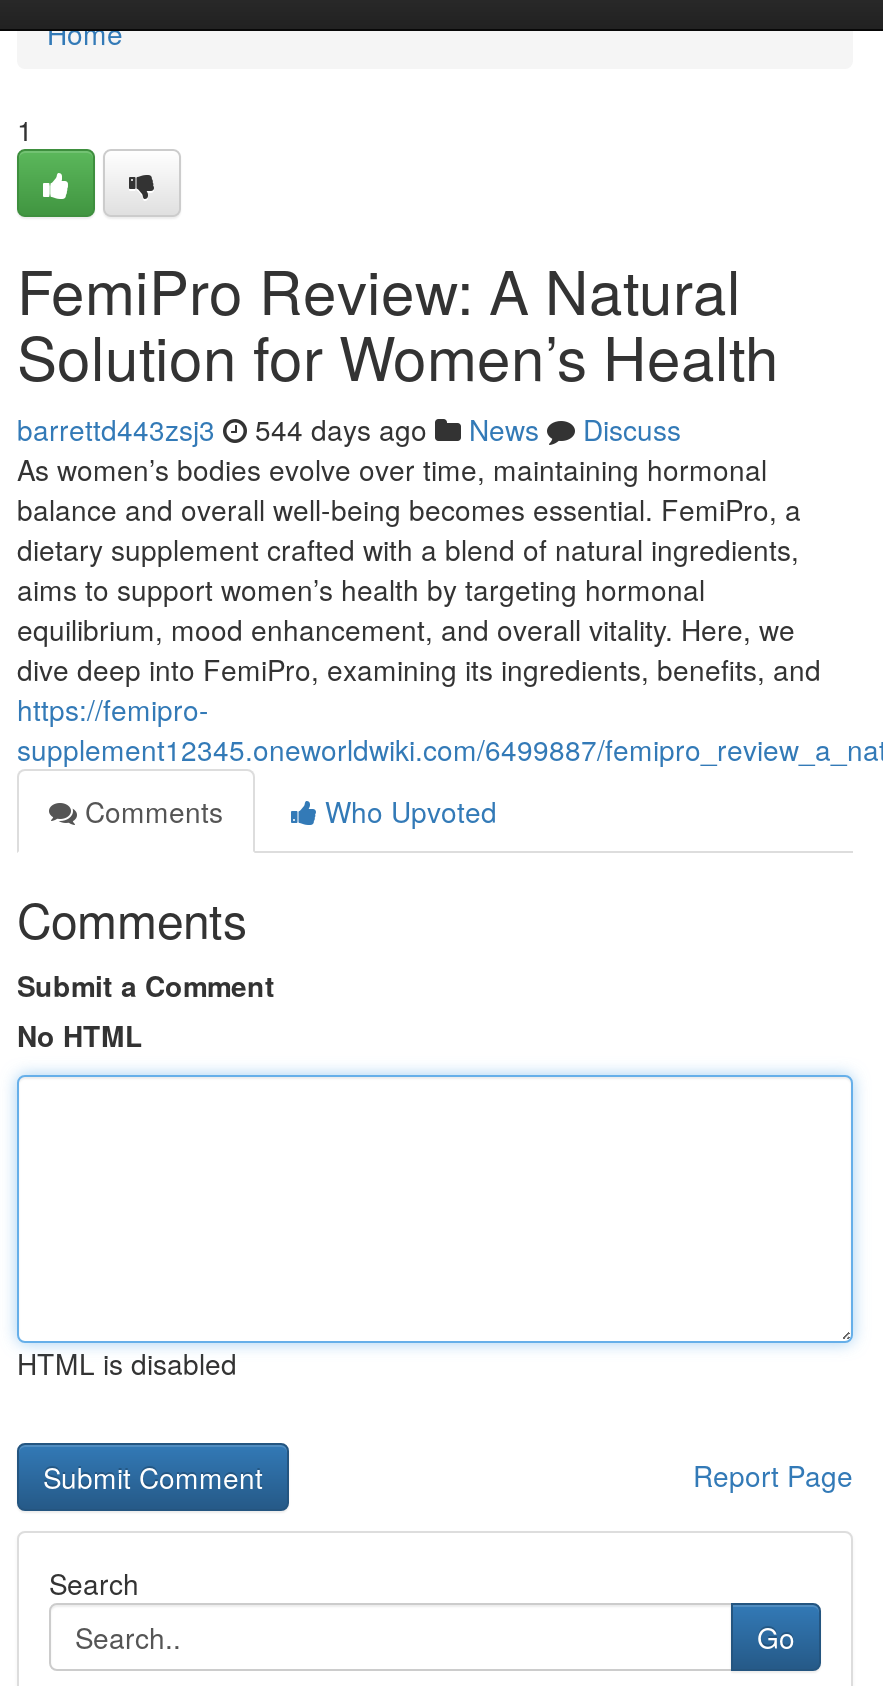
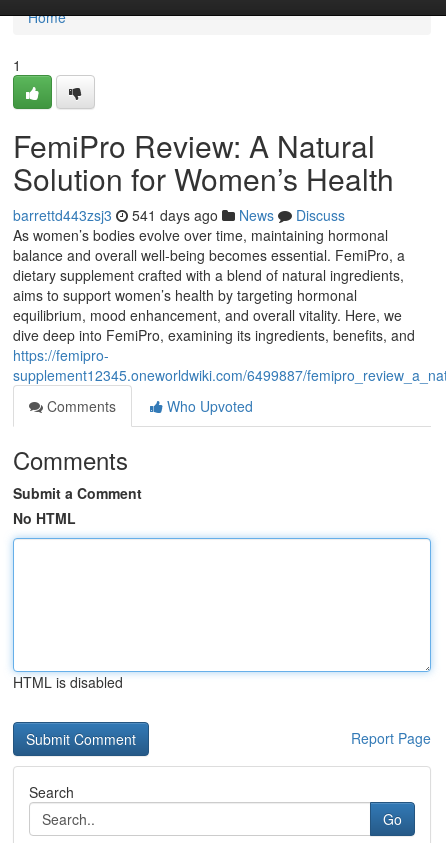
- barrettd443zsj3 544 days ago News Discuss
+ barrettd443zsj3 541 days ago News Discuss
